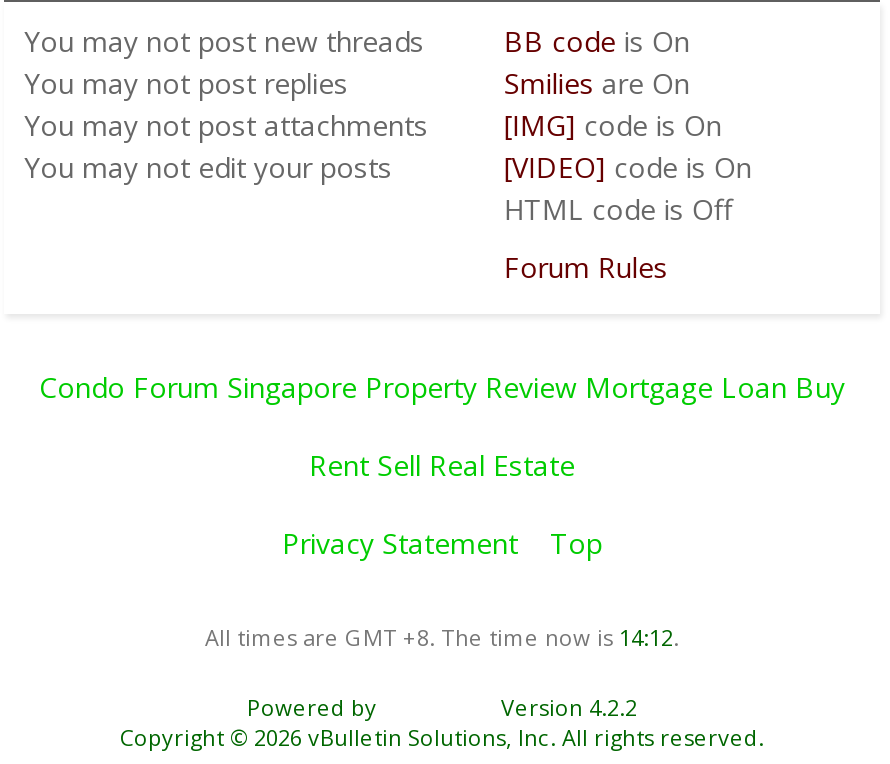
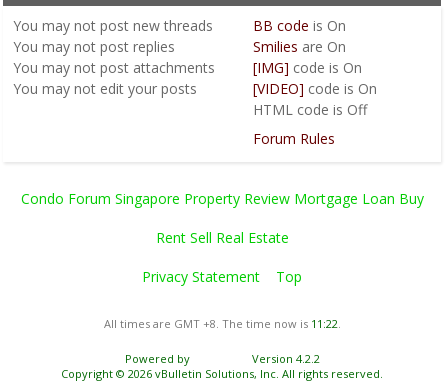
- All times are GMT +8. The time now is 14:12.
+ All times are GMT +8. The time now is 11:22.
